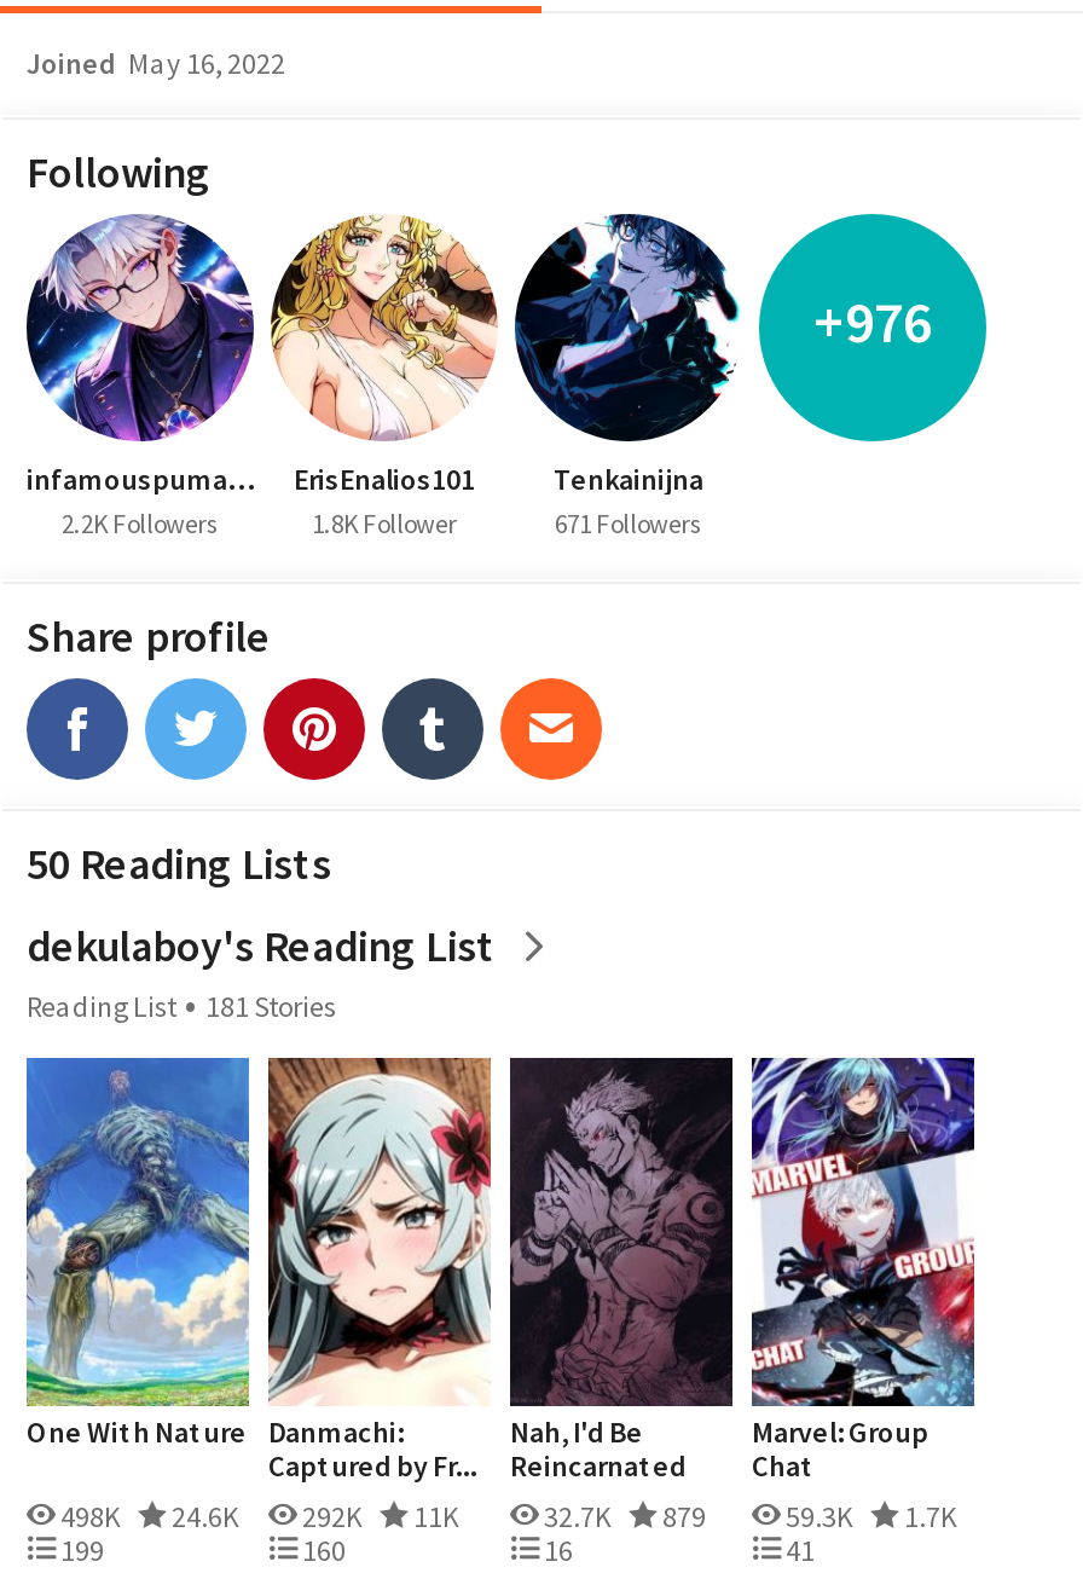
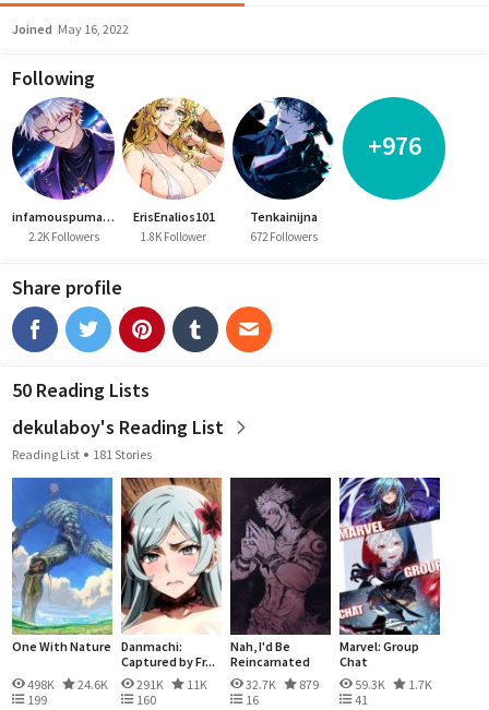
- 671 Followers
+ 672 Followers

- 498K 24.6K 292K 11K
+ 498K 24.6K 291K 11K
